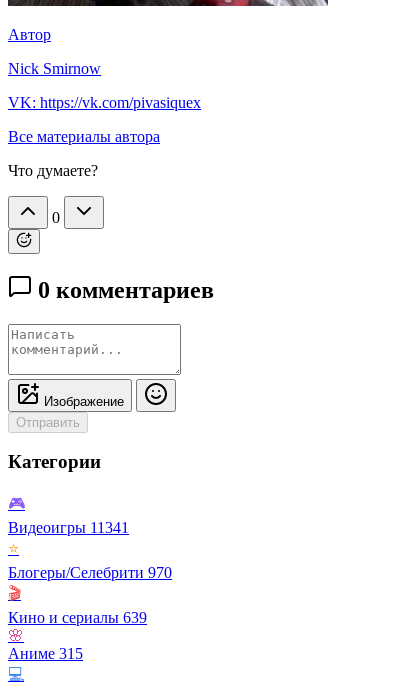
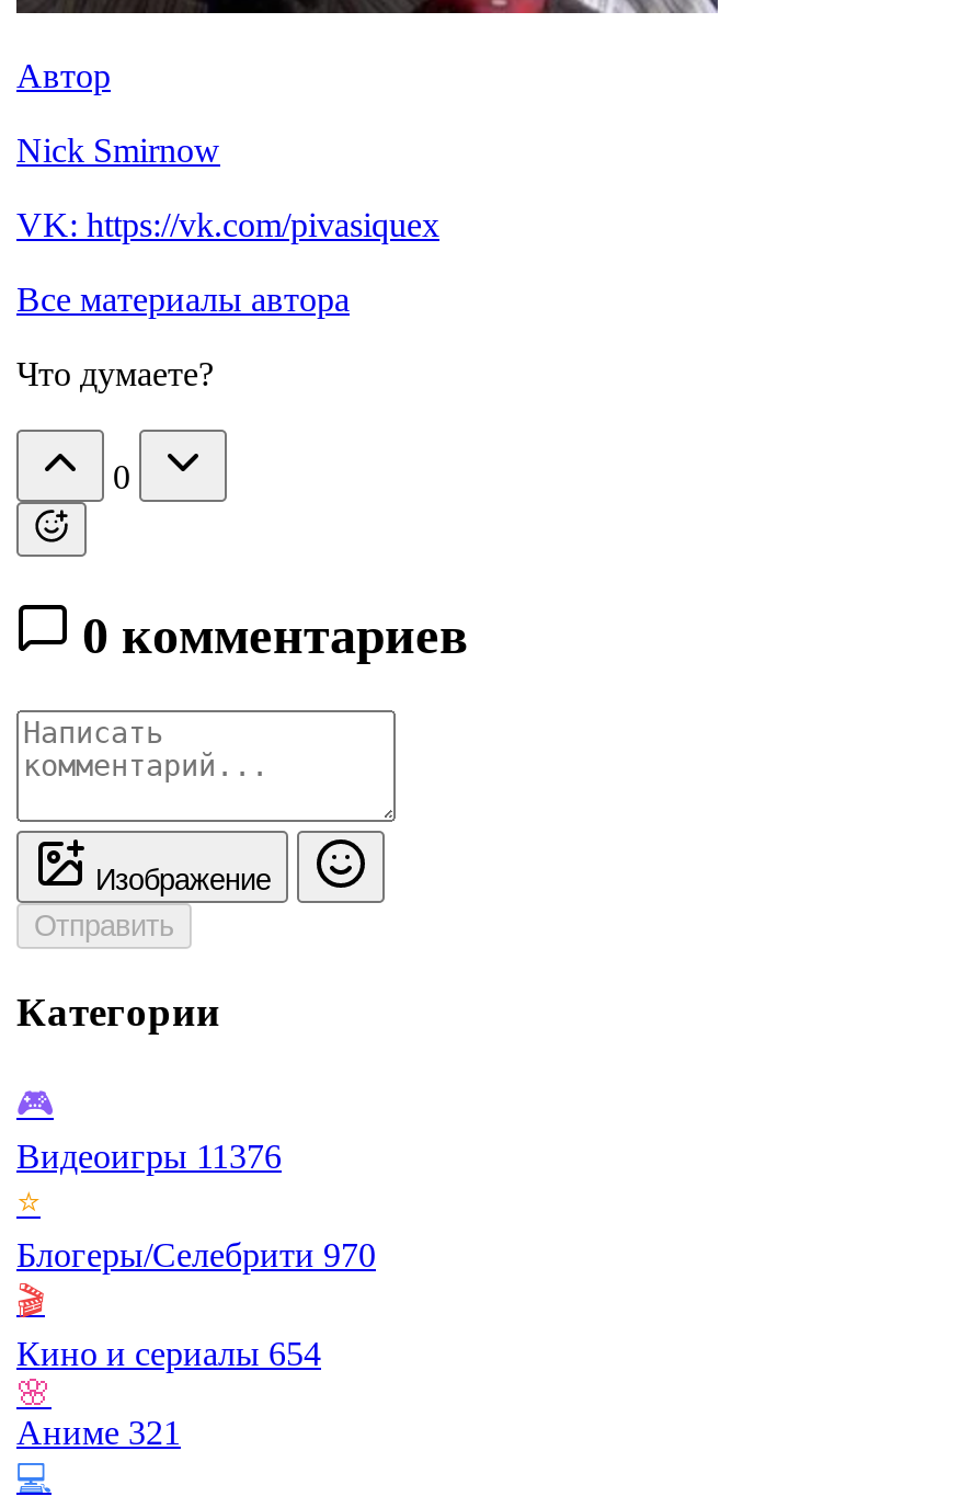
- Видеоигры 11341
+ Видеоигры 11376

- Кино и сериалы 639
+ Кино и сериалы 654

- Аниме 315
+ Аниме 321
